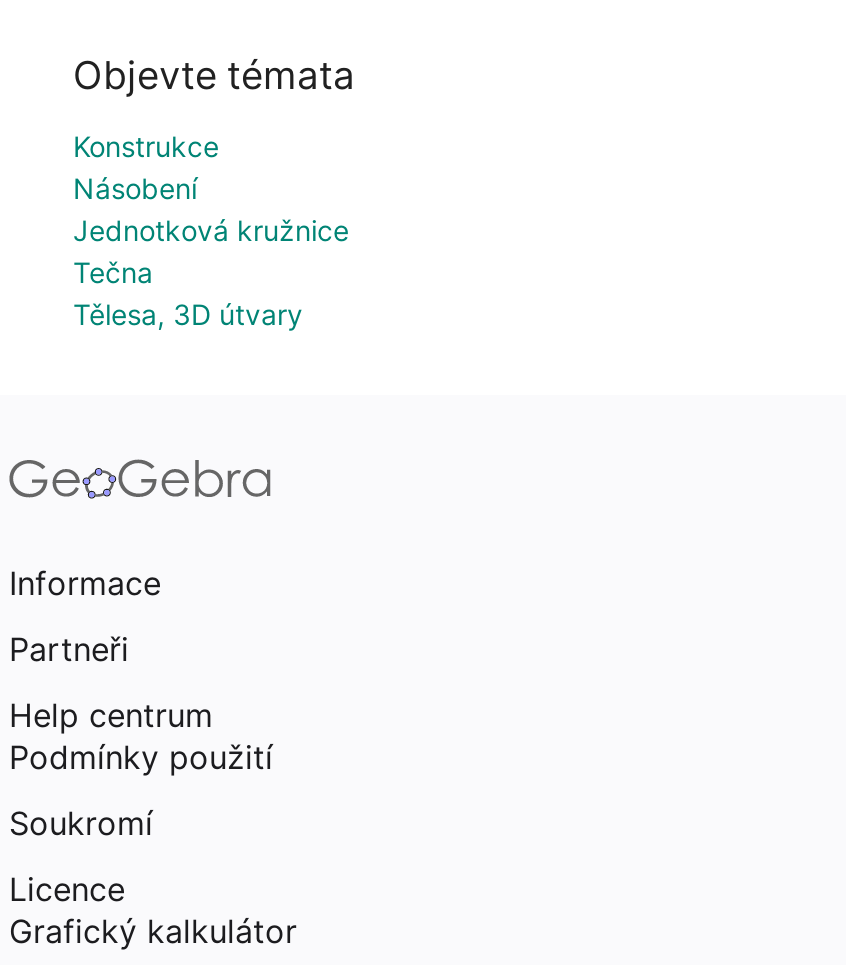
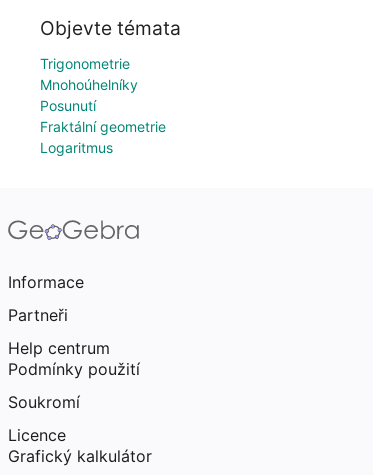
- Konstrukce
- Násobení
- Jednotková kružnice
- Tečna
- Tělesa, 3D útvary
+ Trigonometrie
+ Mnohoúhelníky
+ Posunutí
+ Fraktální geometrie
+ Logaritmus
